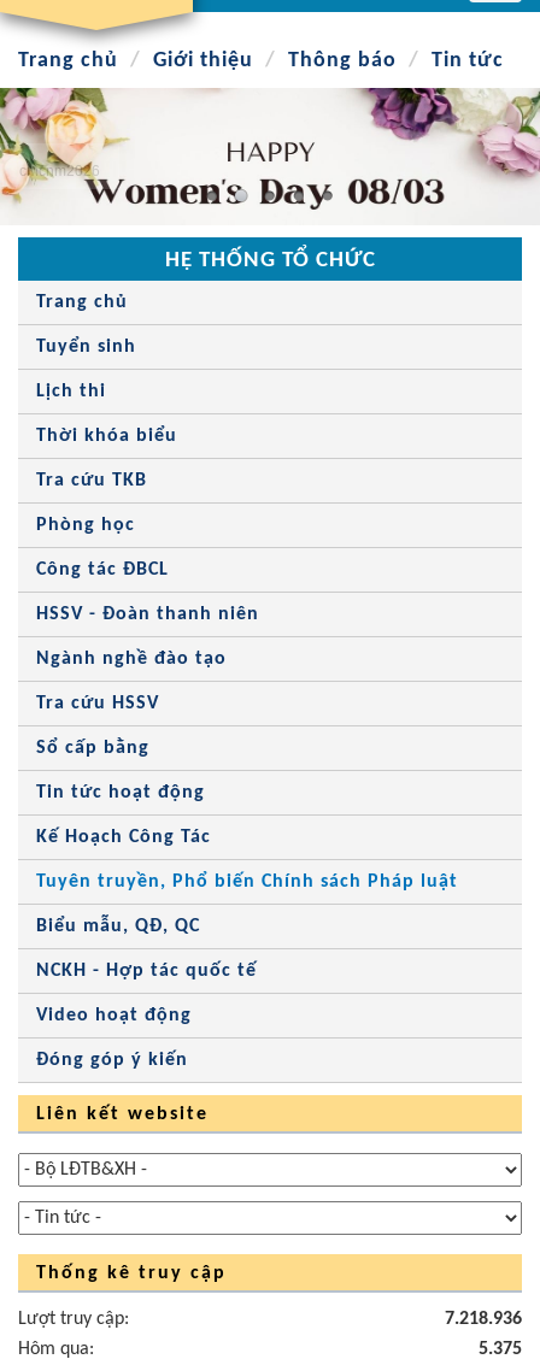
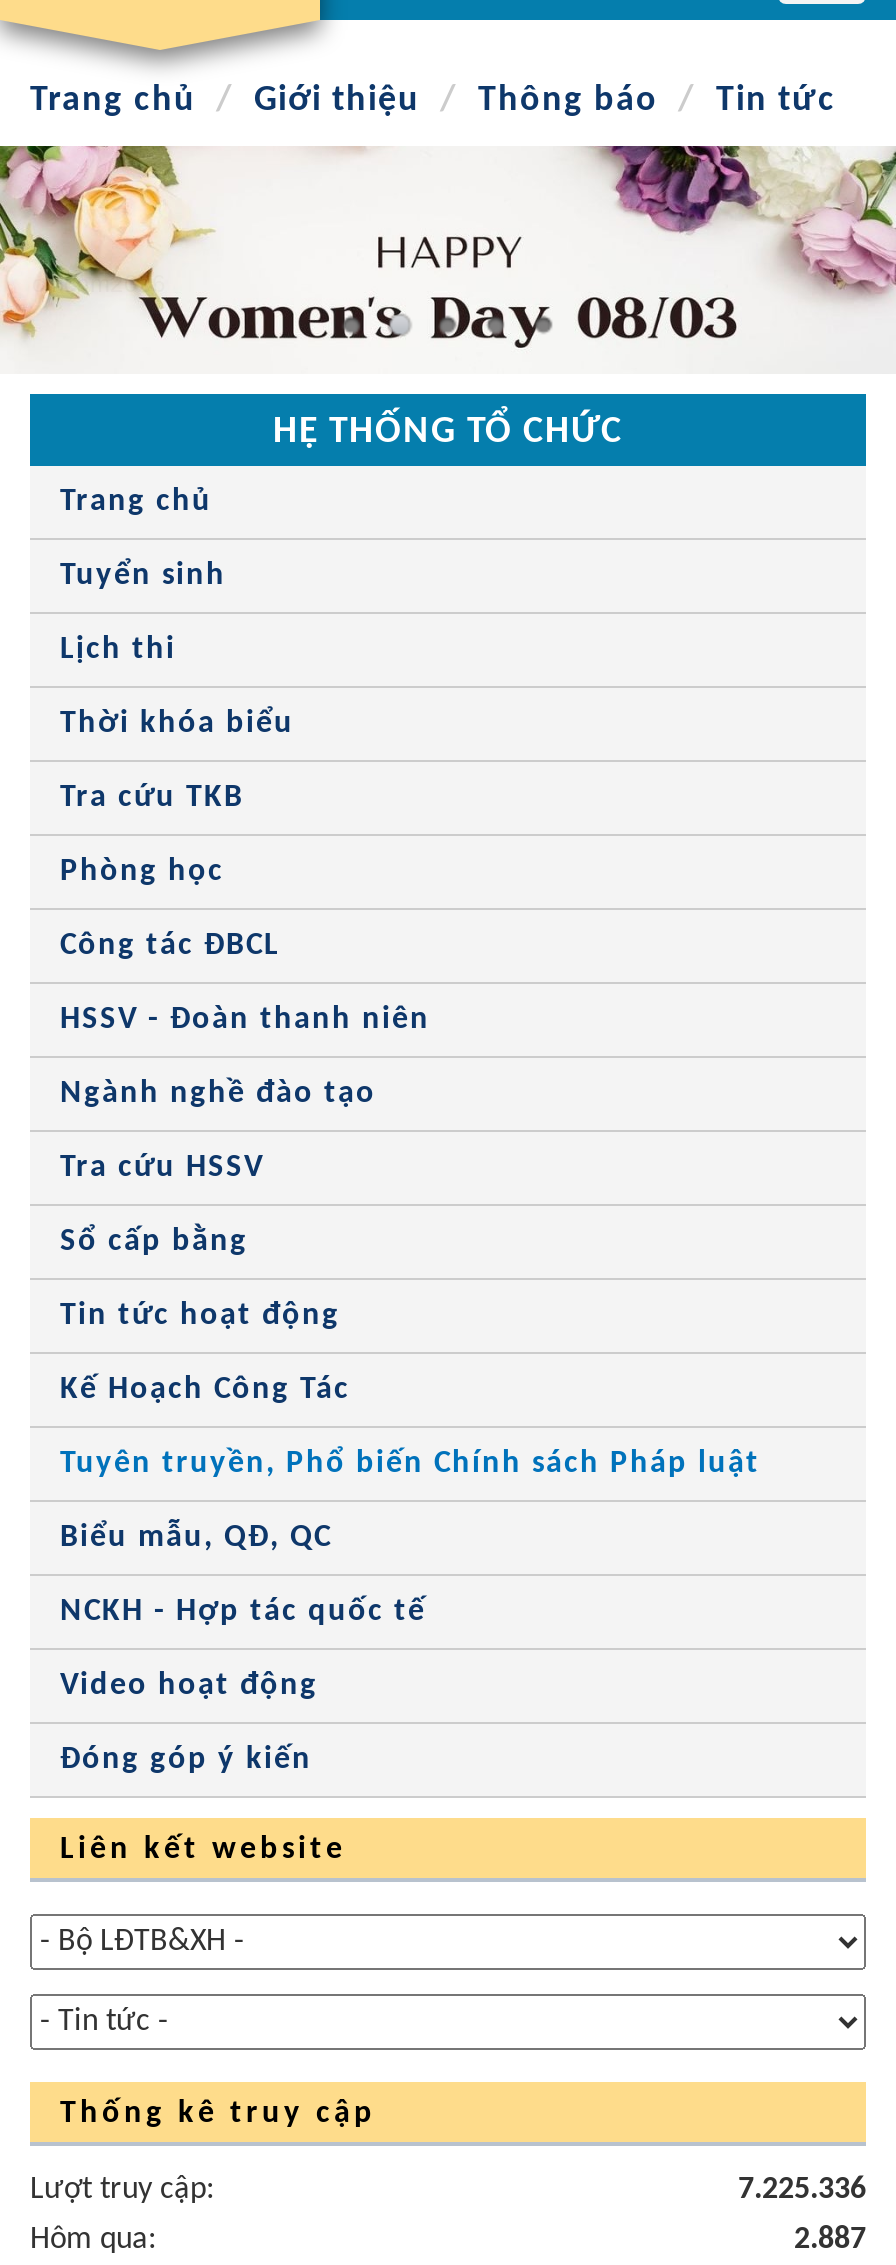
- 7.218.936
+ 7.225.336

- 5.375
+ 2.887
